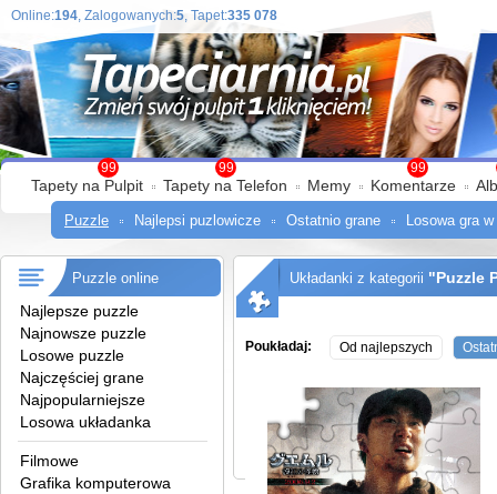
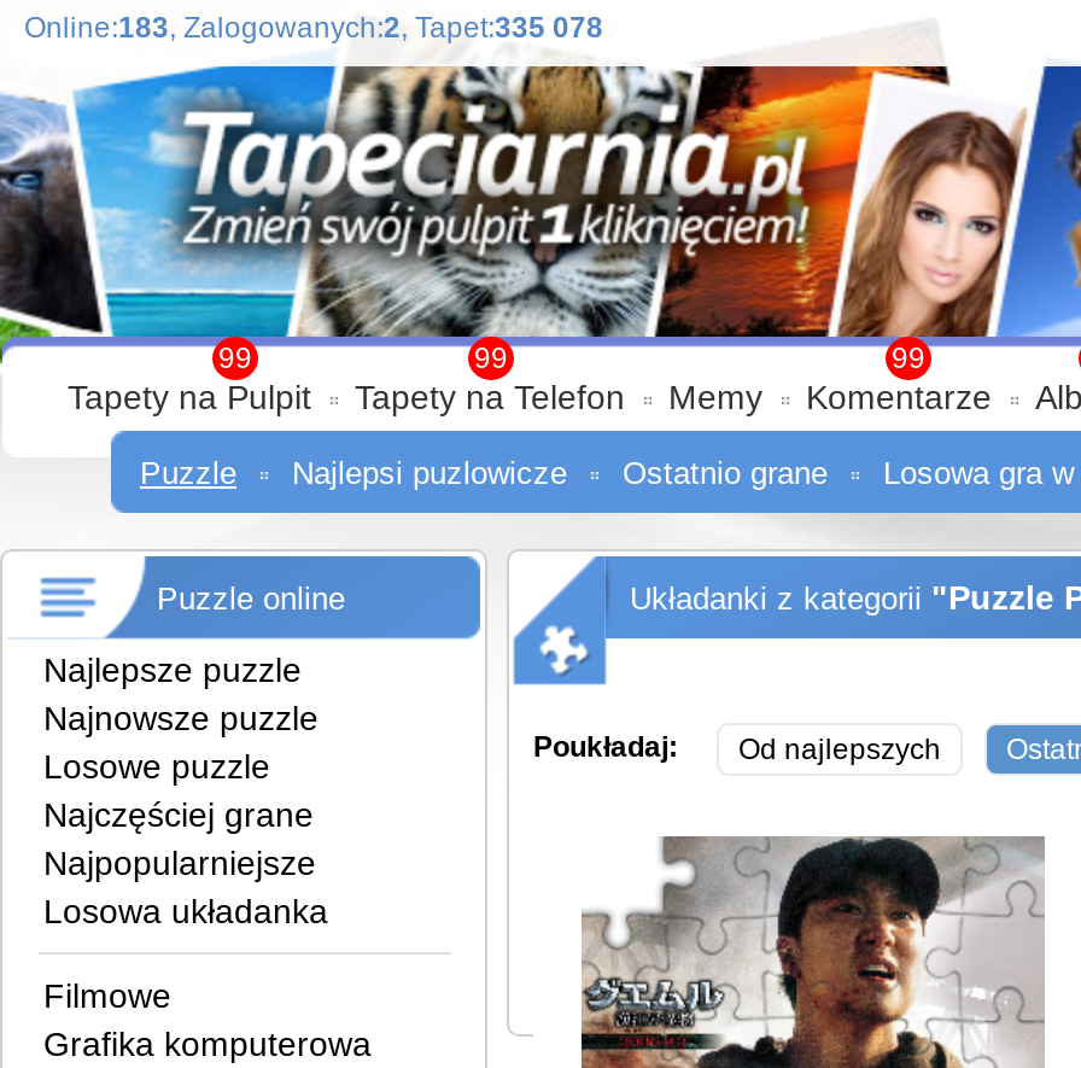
- Online:194, Zalogowanych:5, Tapet:335 078
+ Online:183, Zalogowanych:2, Tapet:335 078
